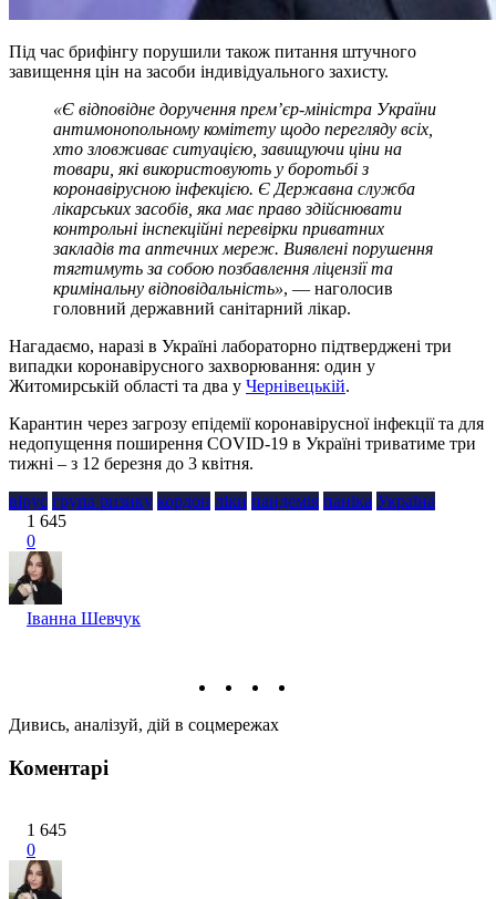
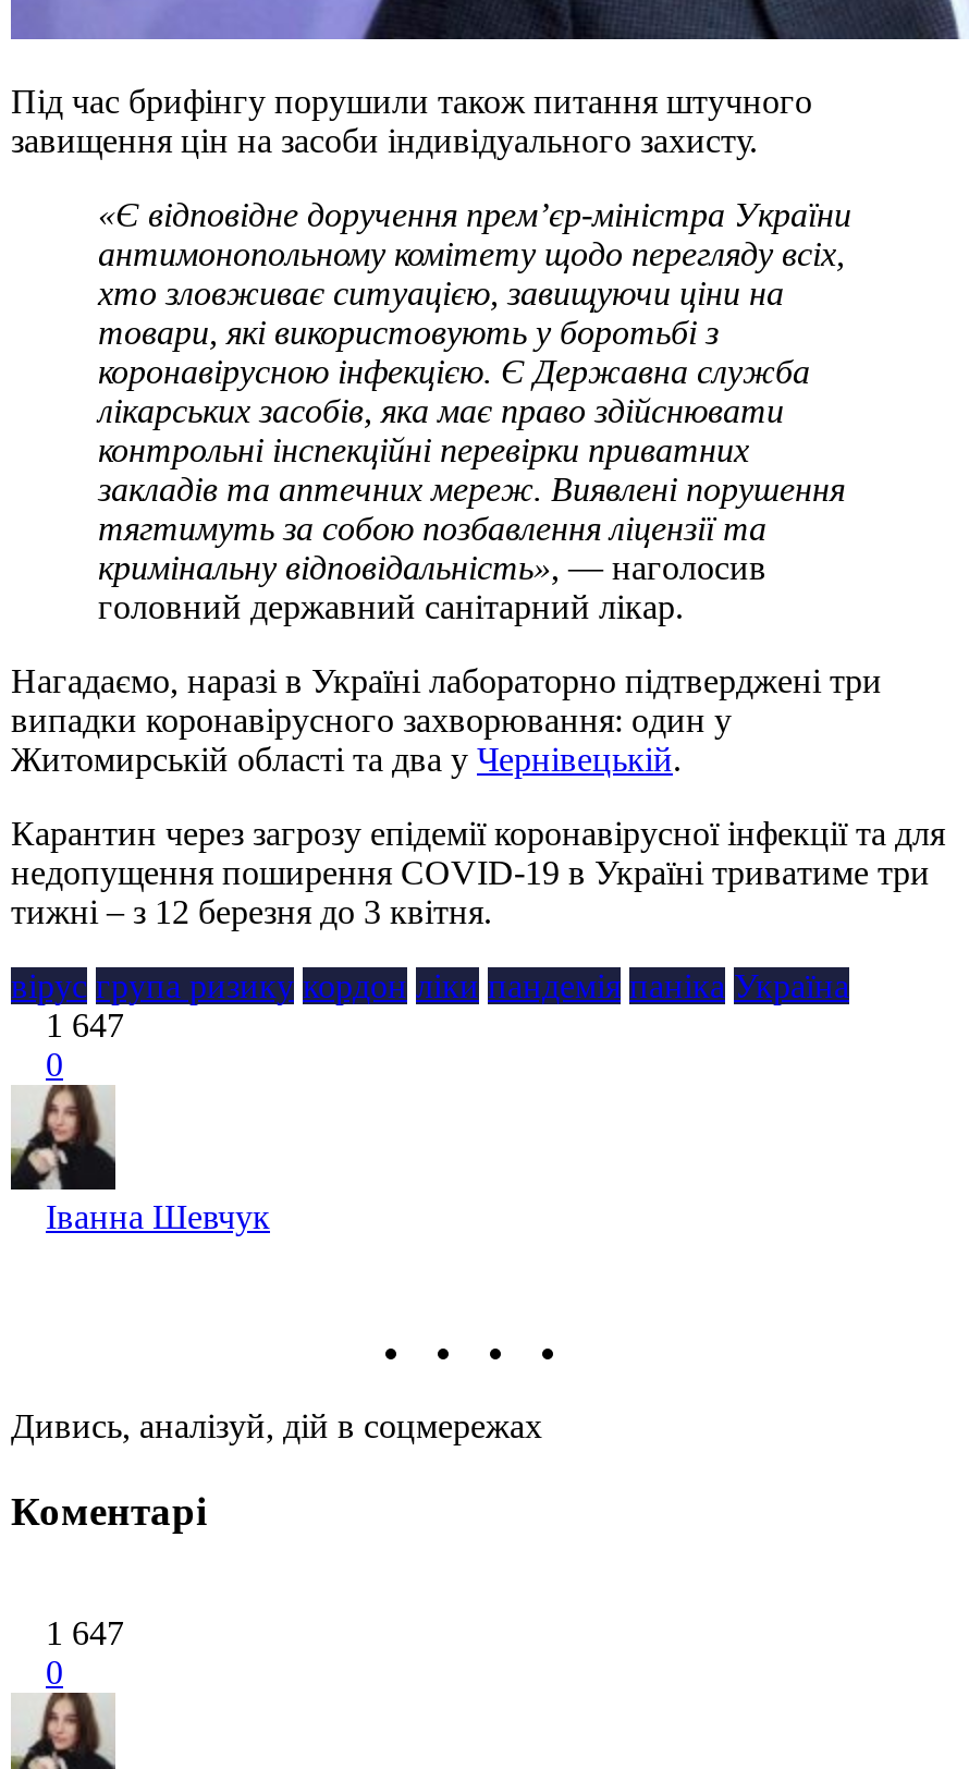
- 1 645
+ 1 647

- 1 645
+ 1 647
